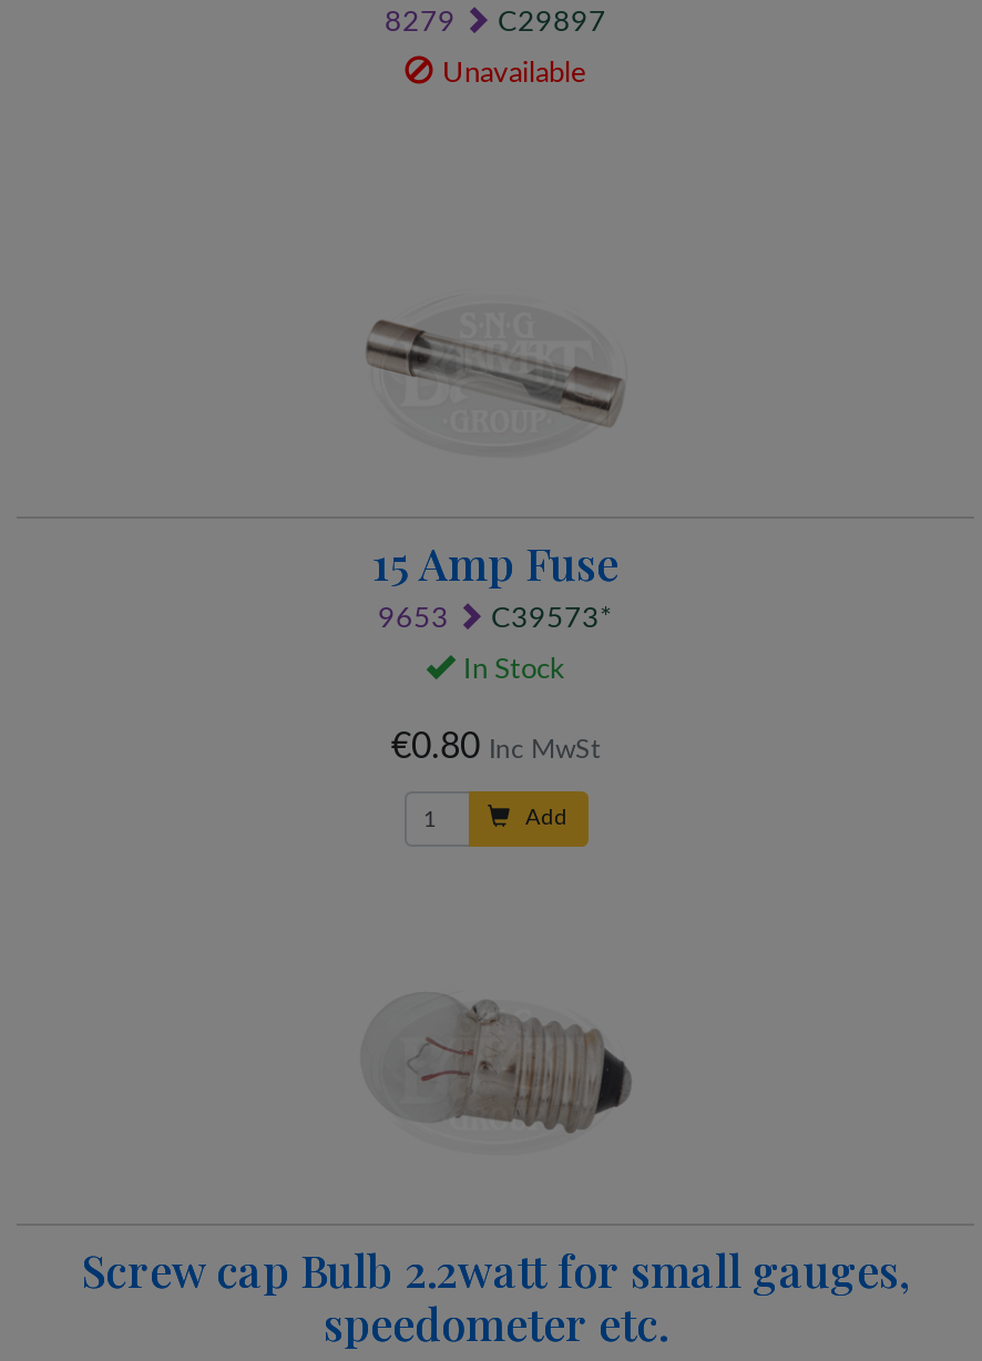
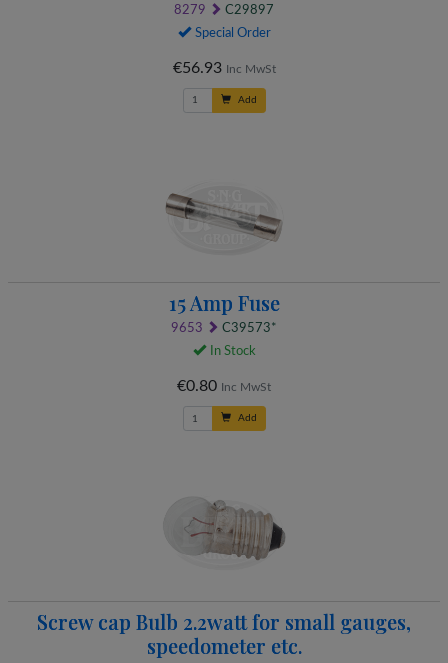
- Unavailable
+ Special Order
+ €56.93 Inc MwSt
+ Add
